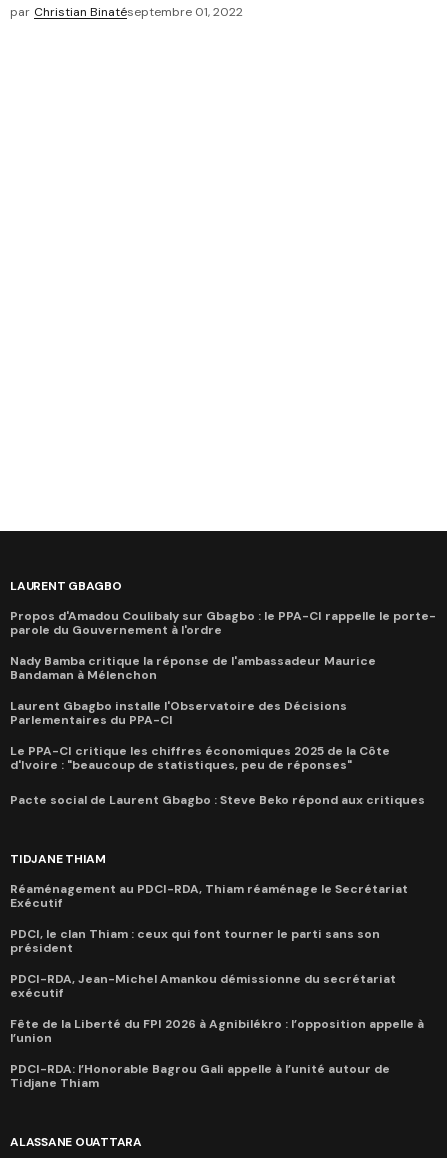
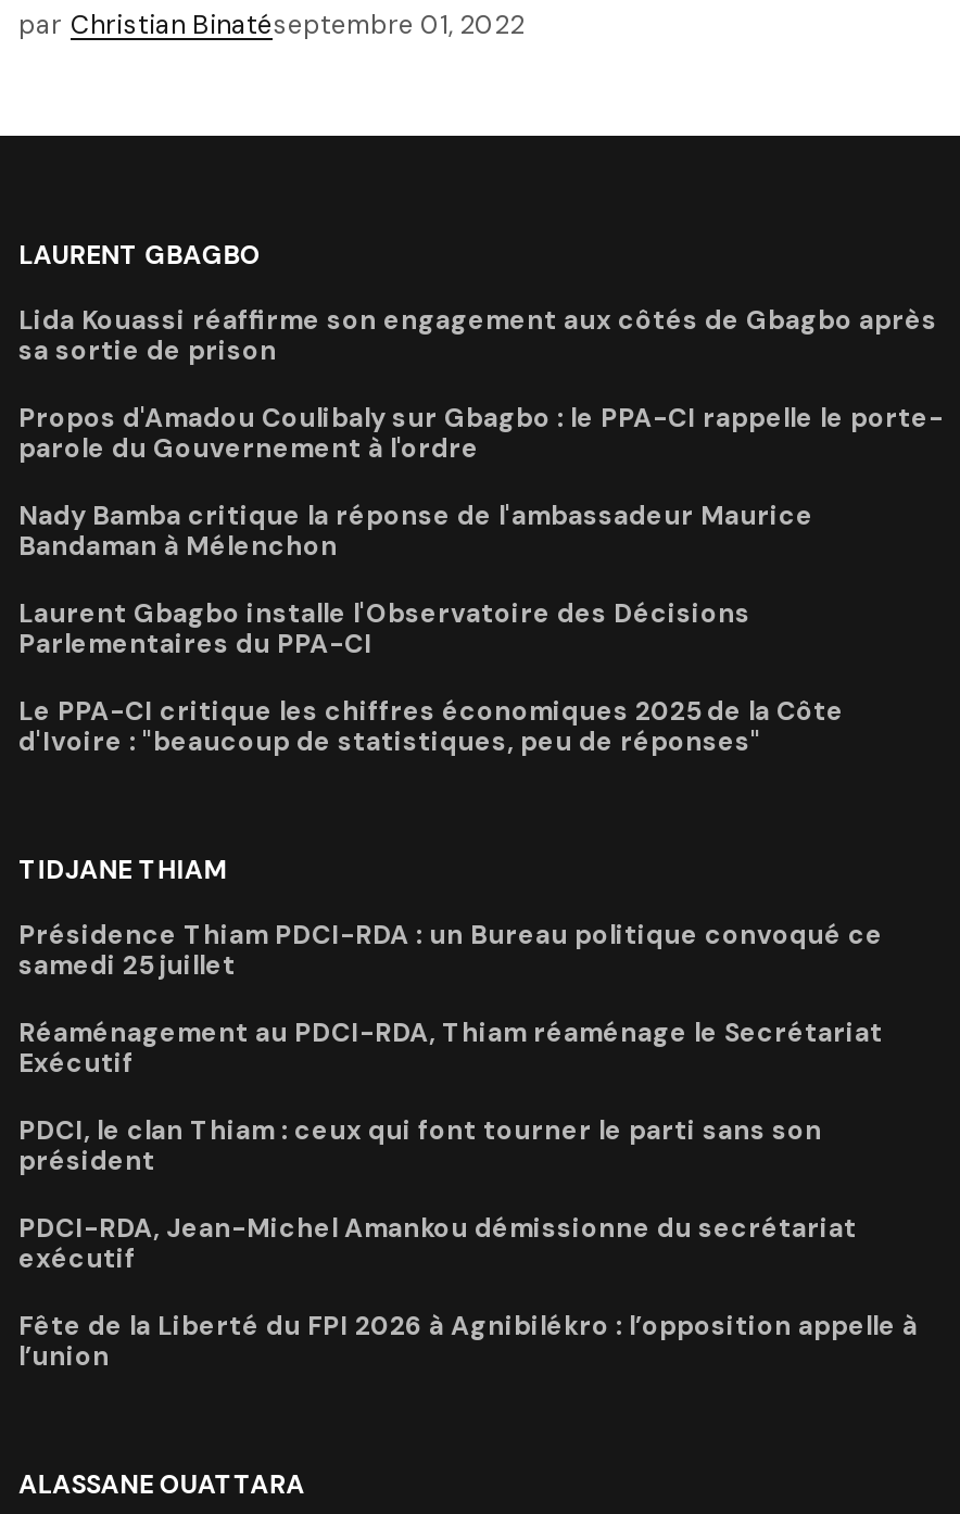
+ Lida Kouassi réaffirme son engagement aux côtés de Gbagbo après
+ sa sortie de prison

- Pacte social de Laurent Gbagbo : Steve Beko répond aux critiques

+ Présidence Thiam PDCI-RDA : un Bureau politique convoqué ce
+ samedi 25 juillet

- PDCI-RDA: l’Honorable Bagrou Gali appelle à l’unité autour de
- Tidjane Thiam
